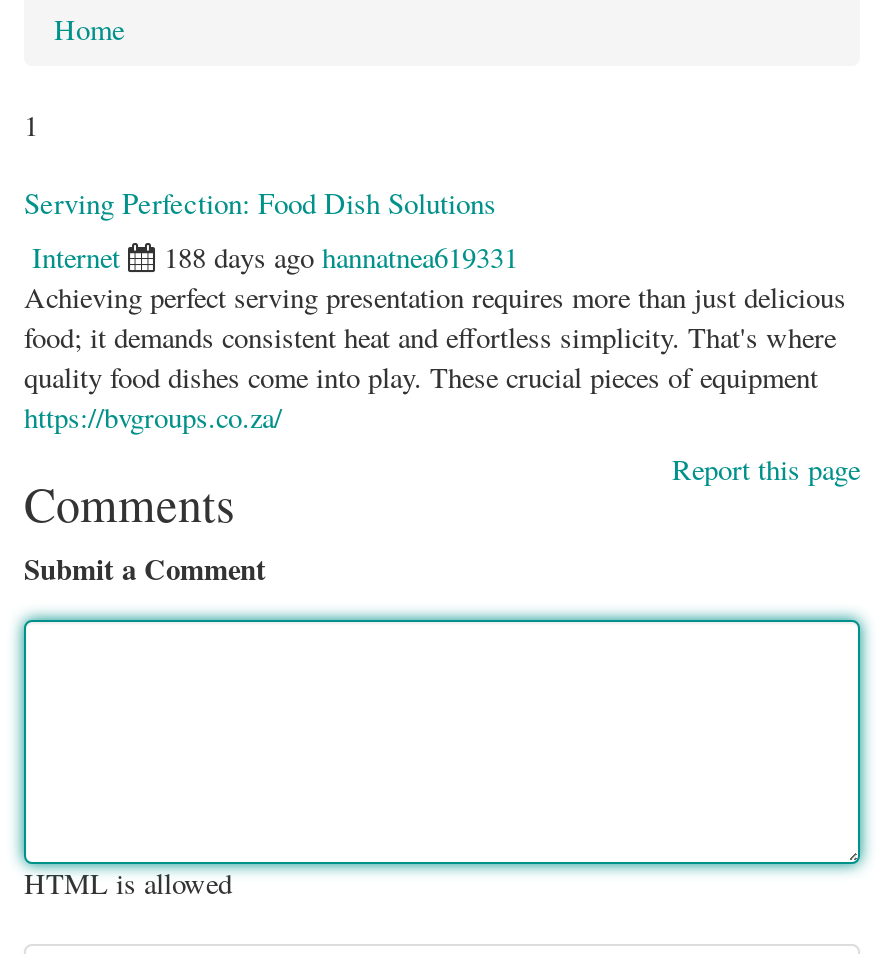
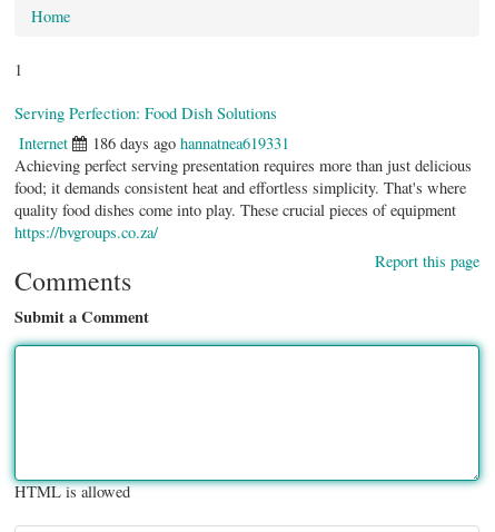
- 188 days ago hannatnea619331
+ 186 days ago hannatnea619331
